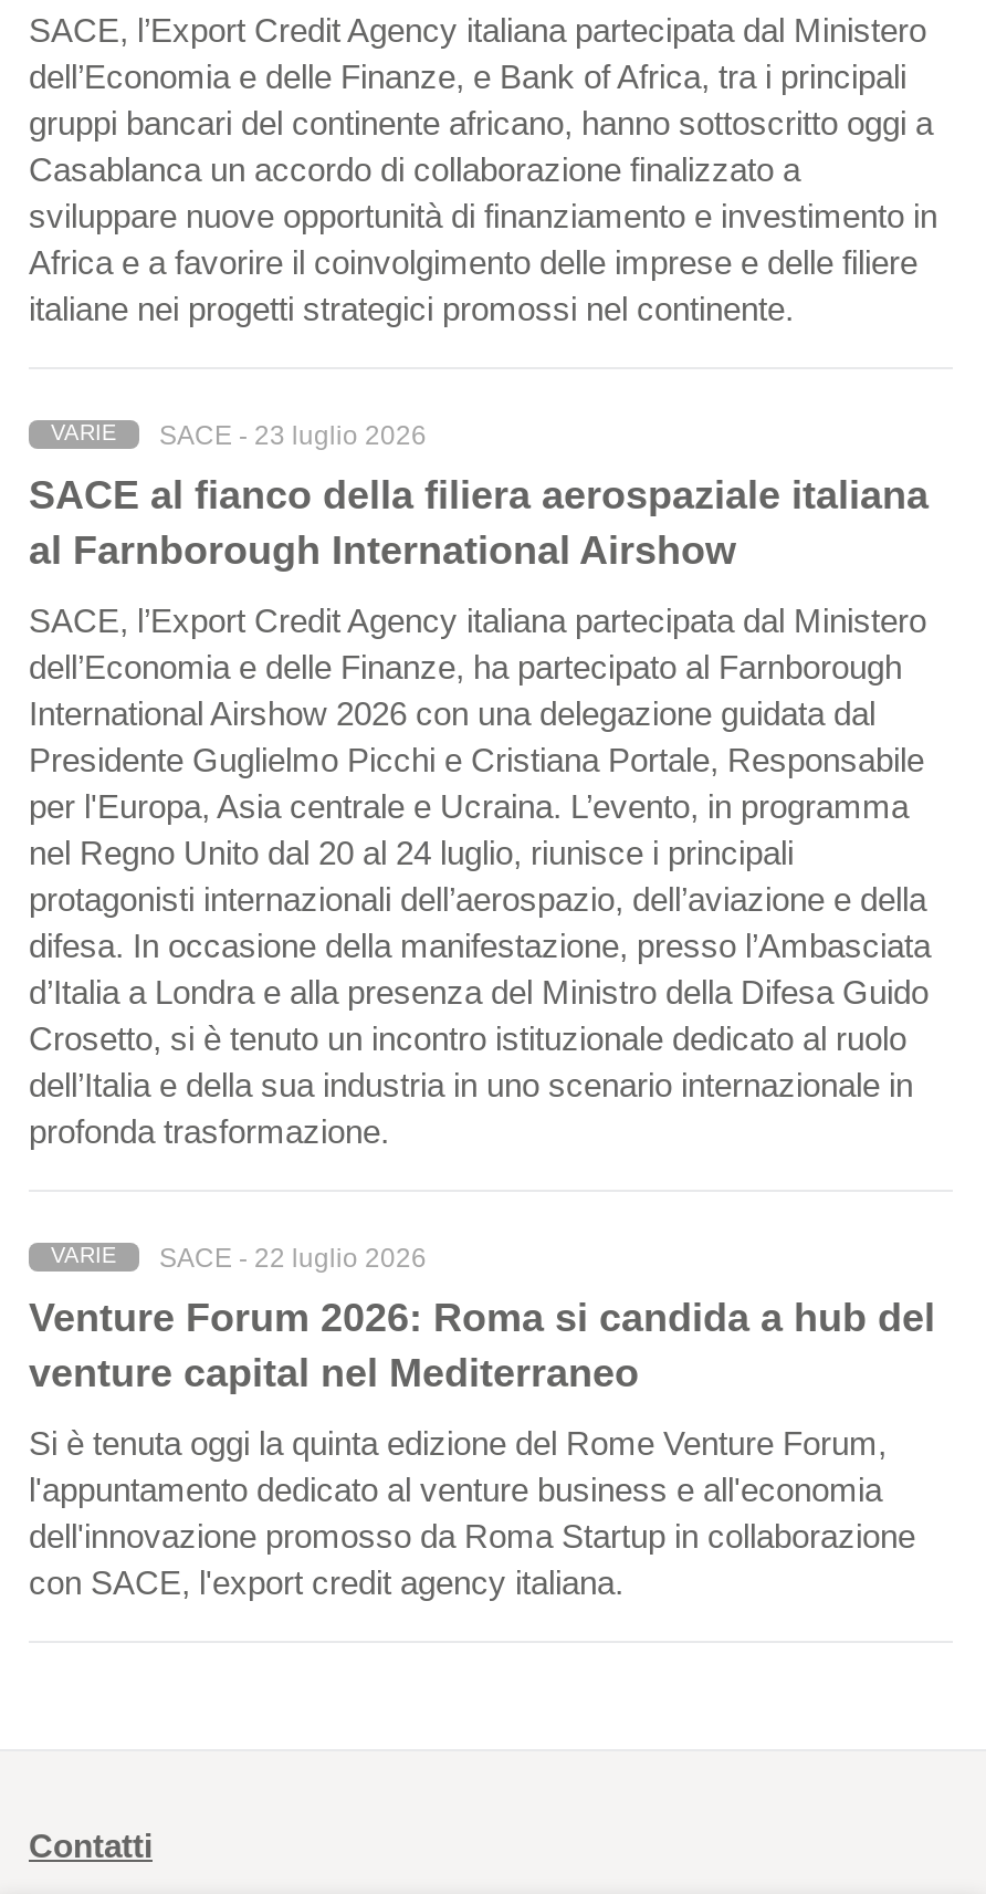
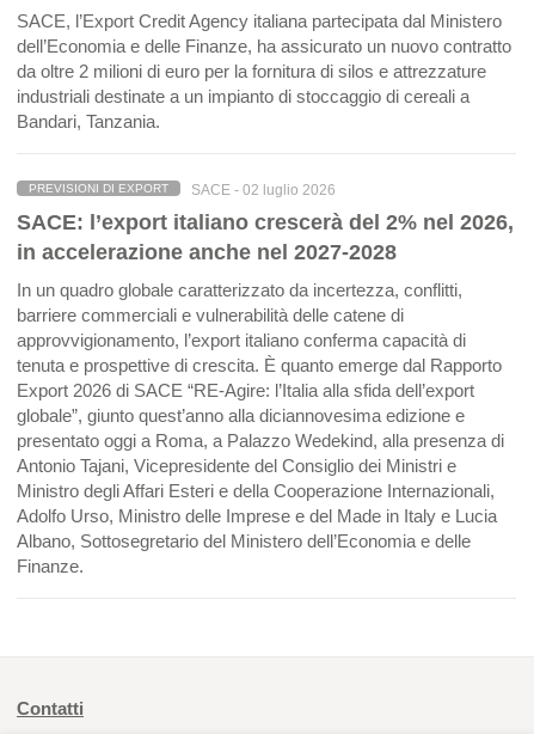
- dell’Economia e delle Finanze, e Bank of Africa, tra i principali
- gruppi bancari del continente africano, hanno sottoscritto oggi a
- Casablanca un accordo di collaborazione finalizzato a
- sviluppare nuove opportunità di finanziamento e investimento in
- Africa e a favorire il coinvolgimento delle imprese e delle filiere
- italiane nei progetti strategici promossi nel continente.
- VARIE
- SACE - 23 luglio 2026
- SACE al fianco della filiera aerospaziale italiana
- al Farnborough International Airshow
- SACE, l’Export Credit Agency italiana partecipata dal Ministero
- dell’Economia e delle Finanze, ha partecipato al Farnborough
- International Airshow 2026 con una delegazione guidata dal
- Presidente Guglielmo Picchi e Cristiana Portale, Responsabile
- per l'Europa, Asia centrale e Ucraina. L’evento, in programma
- nel Regno Unito dal 20 al 24 luglio, riunisce i principali
- protagonisti internazionali dell’aerospazio, dell’aviazione e della
- difesa. In occasione della manifestazione, presso l’Ambasciata
- d’Italia a Londra e alla presenza del Ministro della Difesa Guido
- Crosetto, si è tenuto un incontro istituzionale dedicato al ruolo
- dell’Italia e della sua industria in uno scenario internazionale in
- profonda trasformazione.
- VARIE
- SACE - 22 luglio 2026
- Venture Forum 2026: Roma si candida a hub del
- venture capital nel Mediterraneo
- Si è tenuta oggi la quinta edizione del Rome Venture Forum,
- l'appuntamento dedicato al venture business e all'economia
- dell'innovazione promosso da Roma Startup in collaborazione
- con SACE, l'export credit agency italiana.
+ dell’Economia e delle Finanze, ha assicurato un nuovo contratto
+ da oltre 2 milioni di euro per la fornitura di silos e attrezzature
+ industriali destinate a un impianto di stoccaggio di cereali a
+ Bandari, Tanzania.
+ PREVISIONI DI EXPORT
+ SACE - 02 luglio 2026
+ SACE: l’export italiano crescerà del 2% nel 2026,
+ in accelerazione anche nel 2027-2028
+ In un quadro globale caratterizzato da incertezza, conflitti,
+ barriere commerciali e vulnerabilità delle catene di
+ approvvigionamento, l’export italiano conferma capacità di
+ tenuta e prospettive di crescita. È quanto emerge dal Rapporto
+ Export 2026 di SACE “RE-Agire: l’Italia alla sfida dell’export
+ globale”, giunto quest’anno alla diciannovesima edizione e
+ presentato oggi a Roma, a Palazzo Wedekind, alla presenza di
+ Antonio Tajani, Vicepresidente del Consiglio dei Ministri e
+ Ministro degli Affari Esteri e della Cooperazione Internazionali,
+ Adolfo Urso, Ministro delle Imprese e del Made in Italy e Lucia
+ Albano, Sottosegretario del Ministero dell’Economia e delle
+ Finanze.
